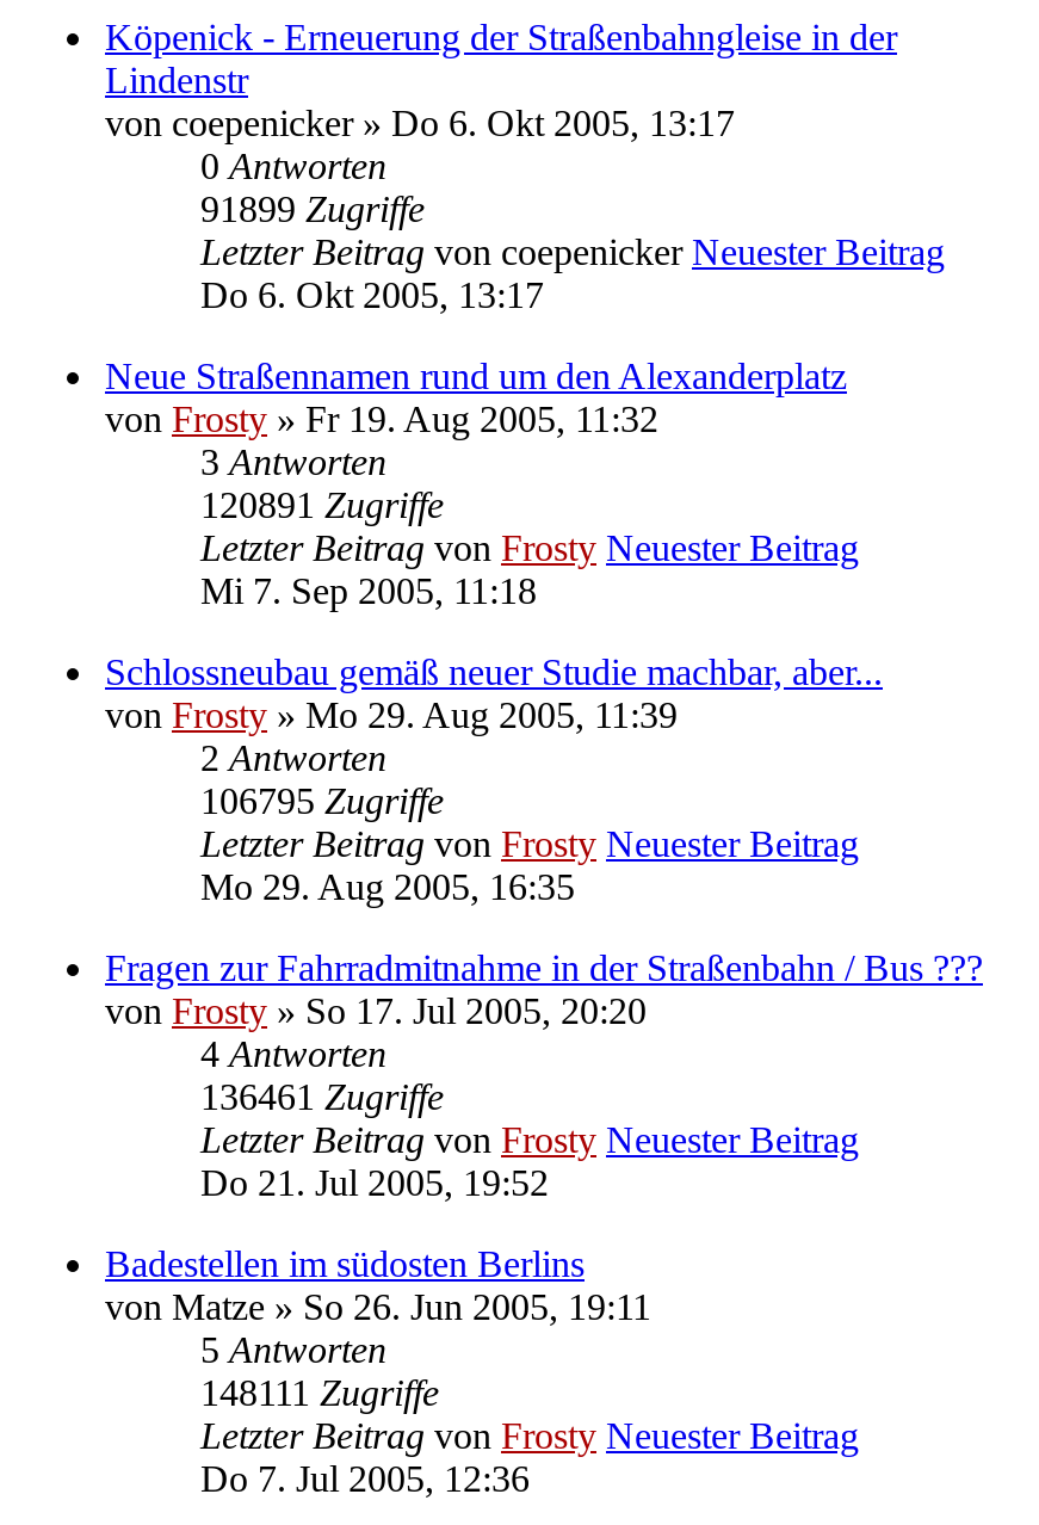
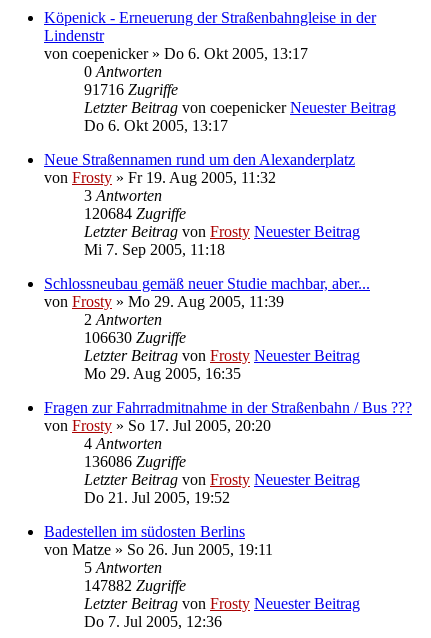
- 91899 Zugriffe
+ 91716 Zugriffe

- 120891 Zugriffe
+ 120684 Zugriffe

- 106795 Zugriffe
+ 106630 Zugriffe

- 136461 Zugriffe
+ 136086 Zugriffe

- 148111 Zugriffe
+ 147882 Zugriffe
